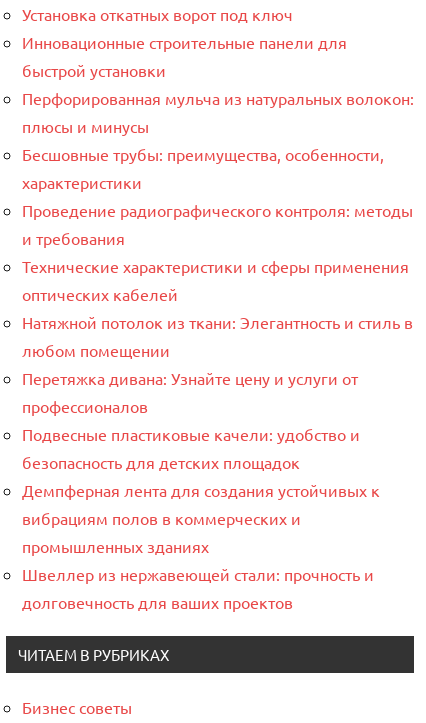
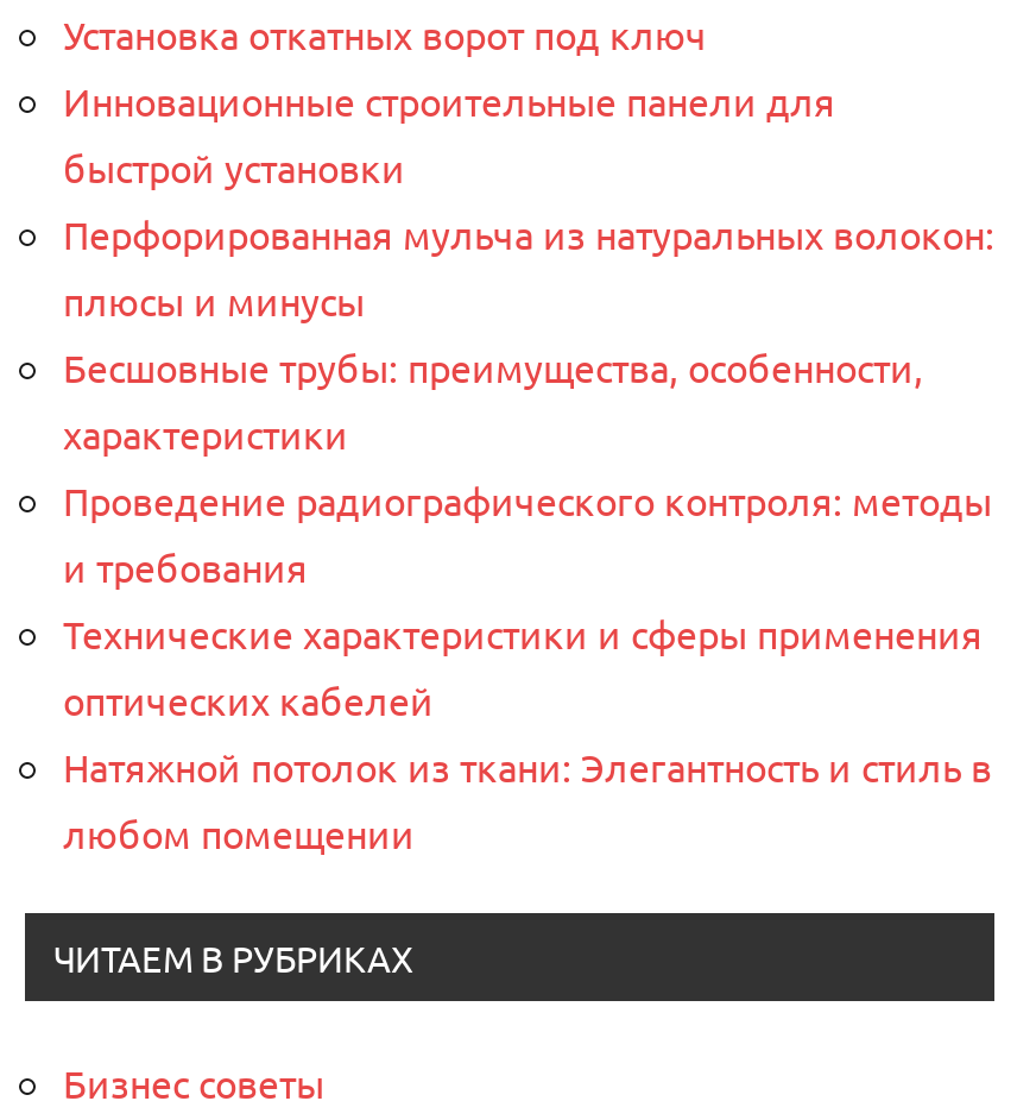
- Перетяжка дивана: Узнайте цену и услуги от
- профессионалов
- Подвесные пластиковые качели: удобство и
- безопасность для детских площадок
- Демпферная лента для создания устойчивых к
- вибрациям полов в коммерческих и
- промышленных зданиях
- Швеллер из нержавеющей стали: прочность и
- долговечность для ваших проектов
